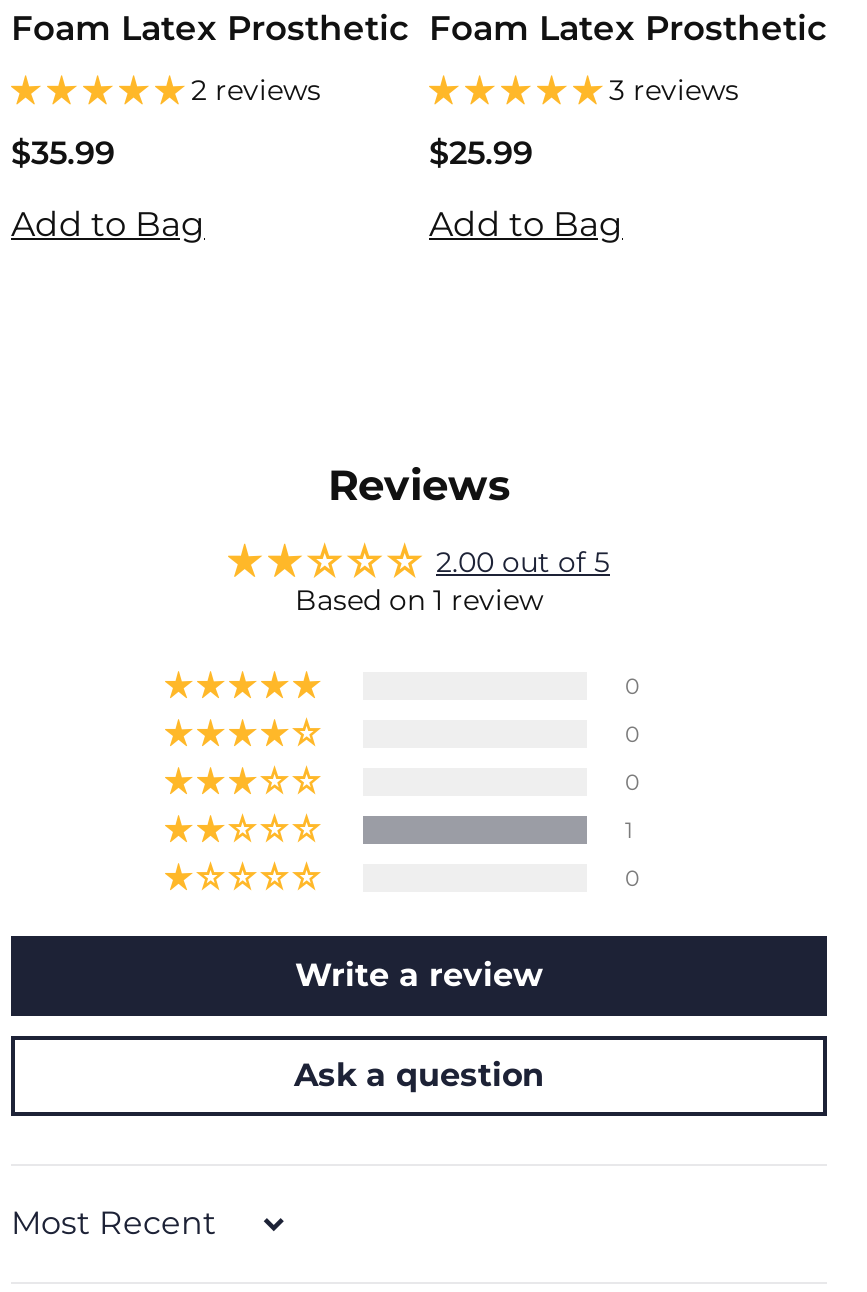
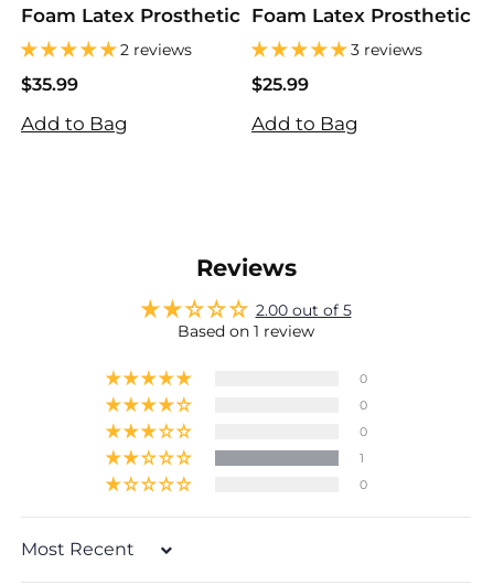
- Write a review
- Ask a question
